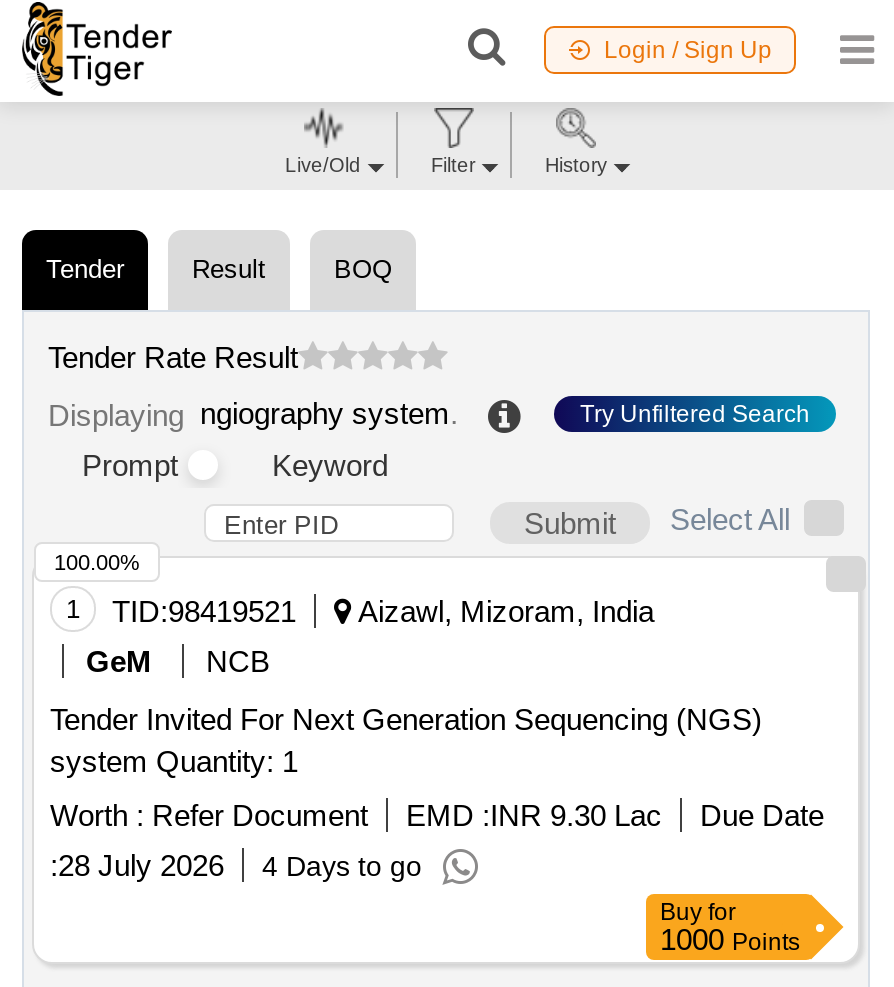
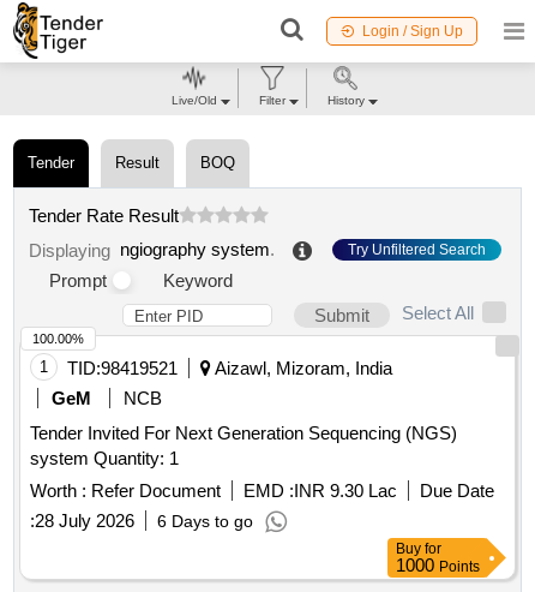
- :28 July 2026 4 Days to go
+ :28 July 2026 6 Days to go
